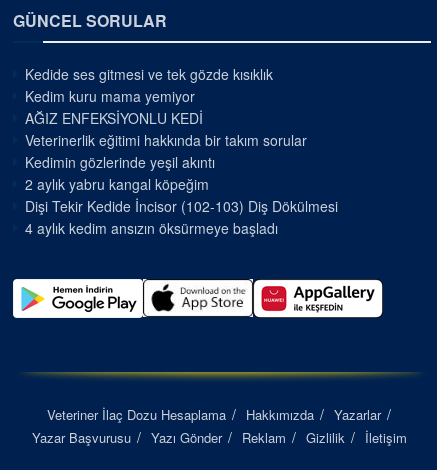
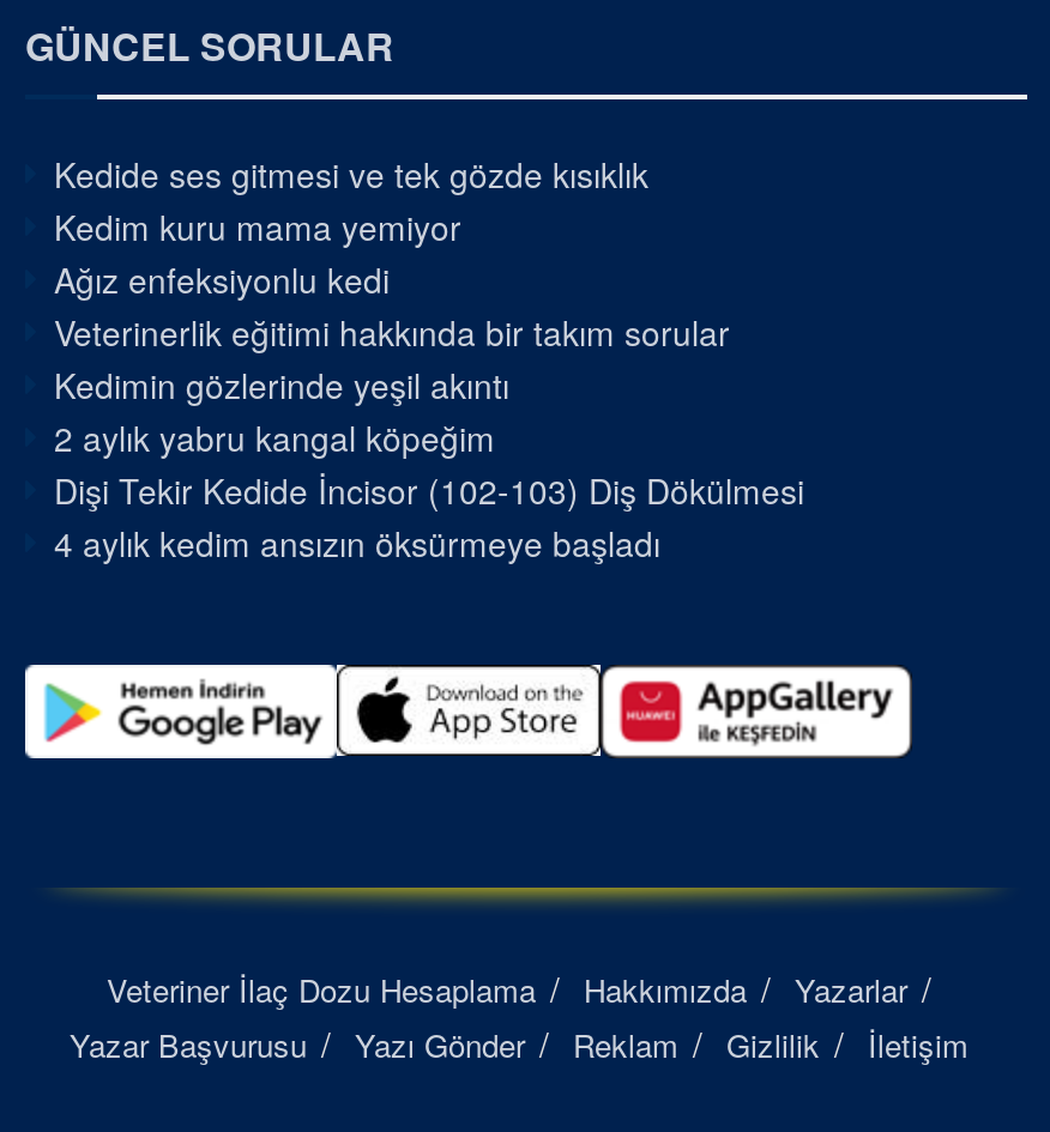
- AĞIZ ENFEKSİYONLU KEDİ
+ Ağız enfeksiyonlu kedi
